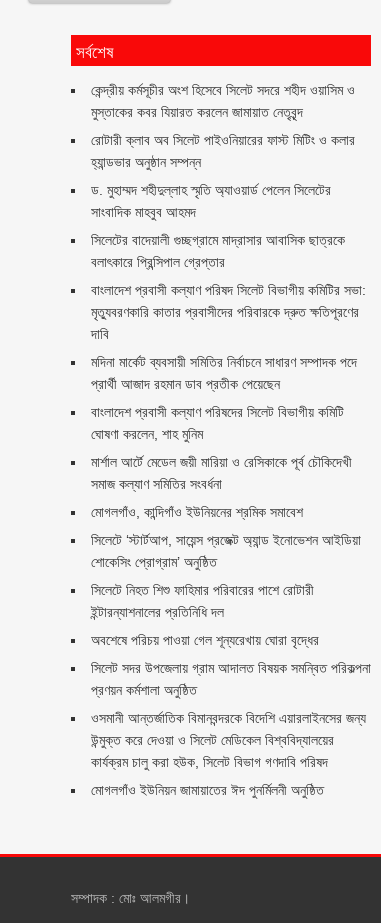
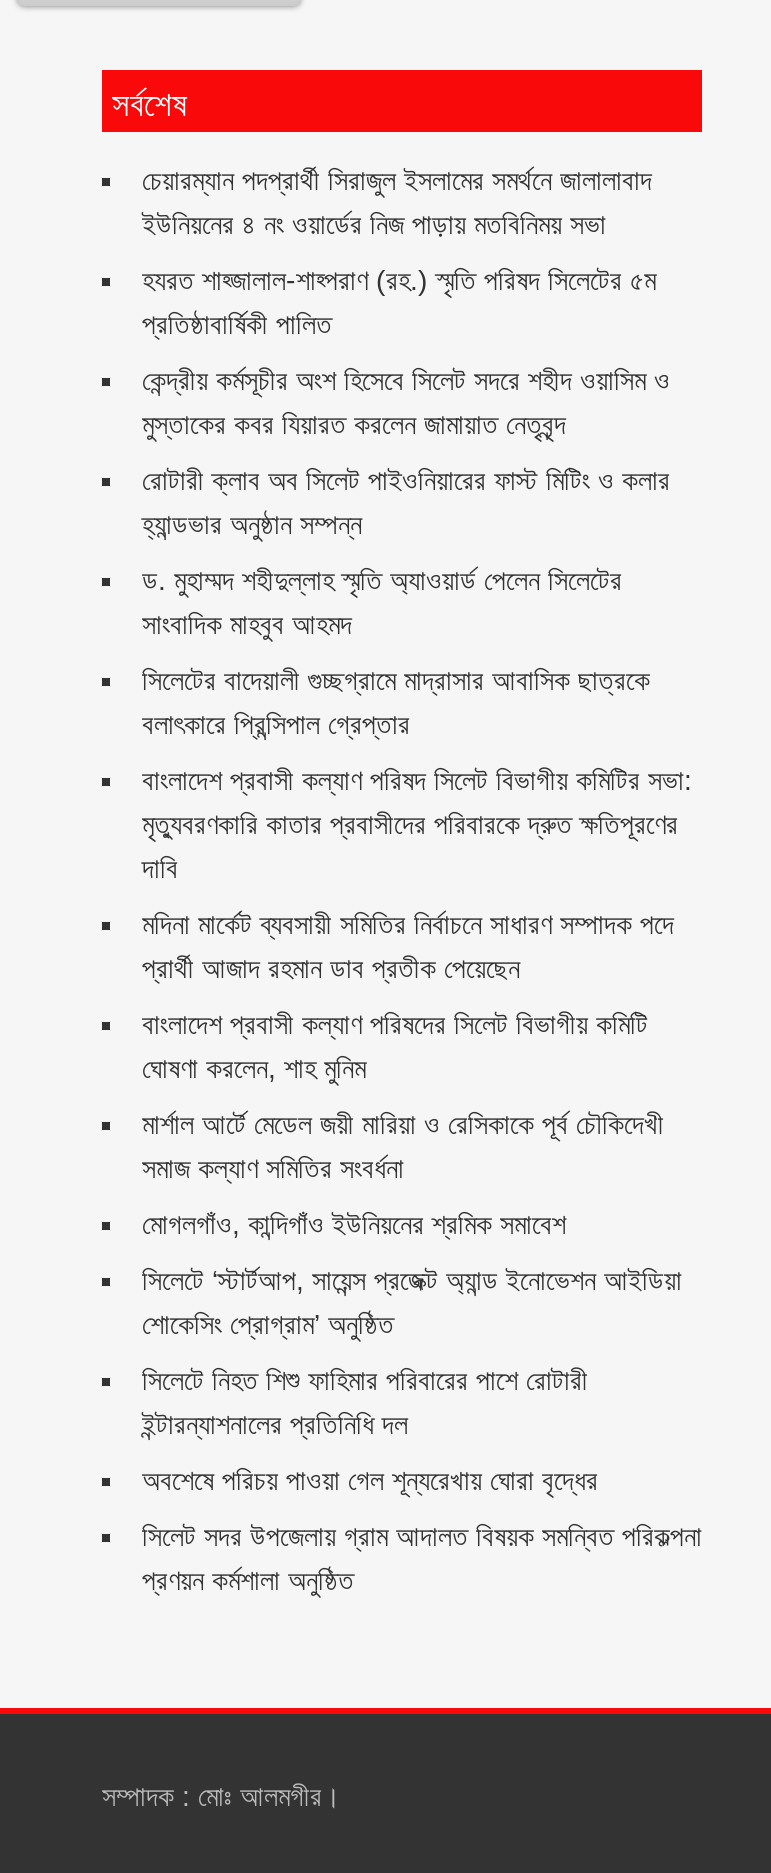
+ চেয়ারম্যান পদপ্রার্থী সিরাজুল ইসলামের সমর্থনে জালালাবাদ
+ ইউনিয়নের ৪ নং ওয়ার্ডের নিজ পাড়ায় মতবিনিময় সভা
+ হযরত শাহ্জালাল-শাহ্পরাণ (রহ.) স্মৃতি পরিষদ সিলেটের ৫ম
+ প্রতিষ্ঠাবার্ষিকী পালিত

moved down: কেন্দ্রীয় কর্মসূচীর অংশ হিসেবে সিলেট সদরে শহীদ ওয়াসিম ও | মুস্তাকের কবর যিয়ারত করলেন জামায়াত নেতৃবৃন্দ | রোটারী ক্লাব অব সিলেট পাইওনিয়ারের ফাস্ট মিটিং ও কলার | ... | সিলেট সদর উপজেলায় গ্রাম আদালত বিষয়ক সমন্বিত পরিকল্পনা | প্রণয়ন কর্মশালা অনুষ্ঠিত

- ওসমানী আন্তর্জাতিক বিমানবন্দরকে বিদেশি এয়ারলাইনসের জন্য
- উন্মুক্ত করে দেওয়া ও সিলেট মেডিকেল বিশ্ববিদ্যালয়ের
- কার্যক্রম চালু করা হউক, সিলেট বিভাগ গণদাবি পরিষদ
- মোগলগাঁও ইউনিয়ন জামায়াতের ঈদ পুনর্মিলনী অনুষ্ঠিত
